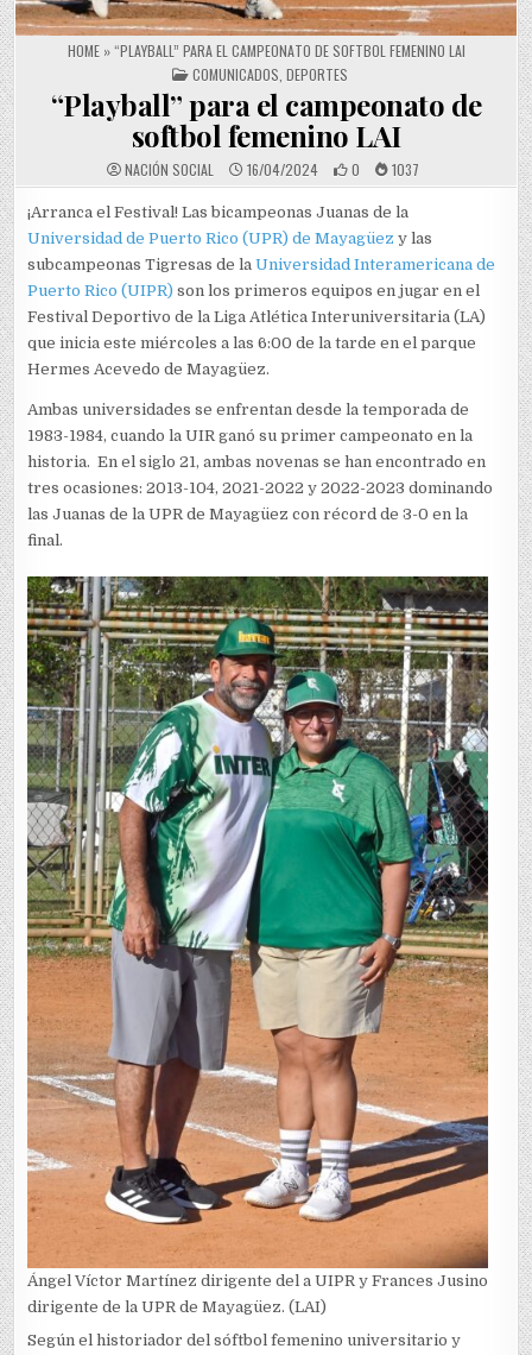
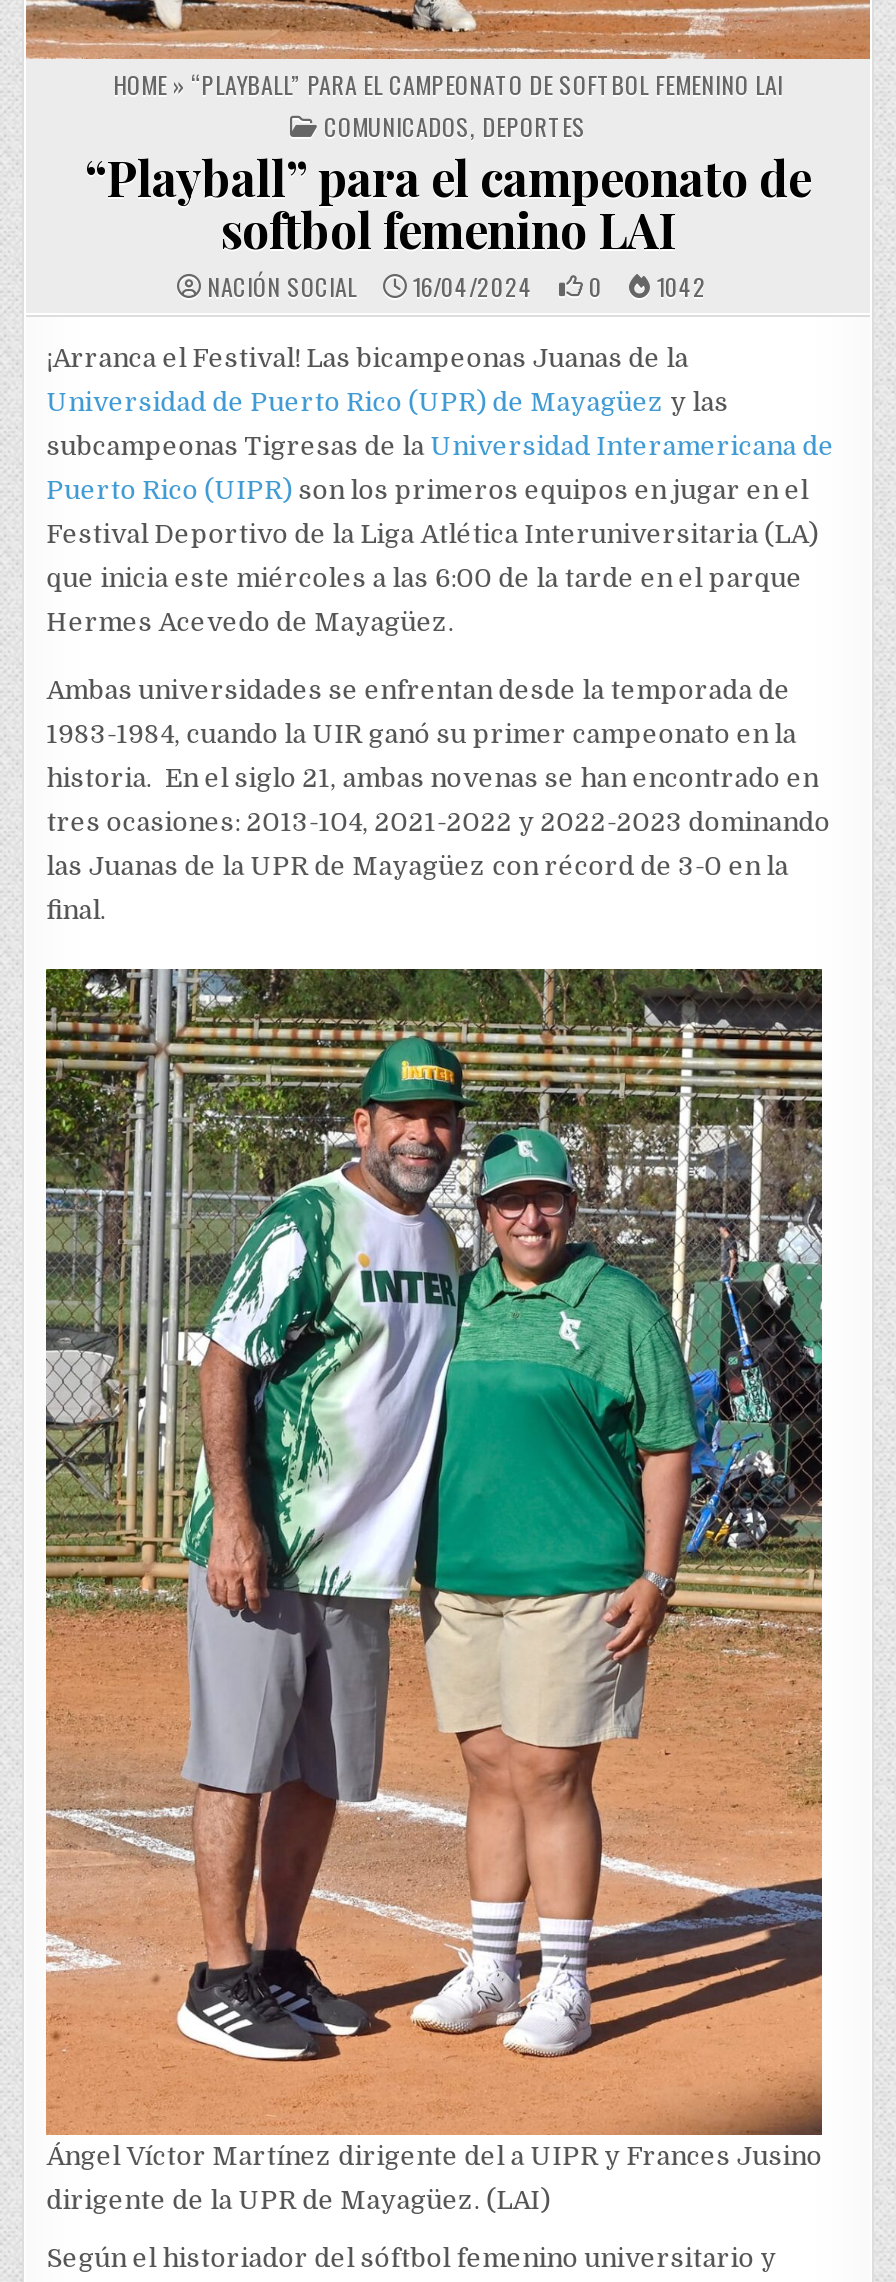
- NACIÓN SOCIAL 16/04/2024 0 1037
+ NACIÓN SOCIAL 16/04/2024 0 1042
